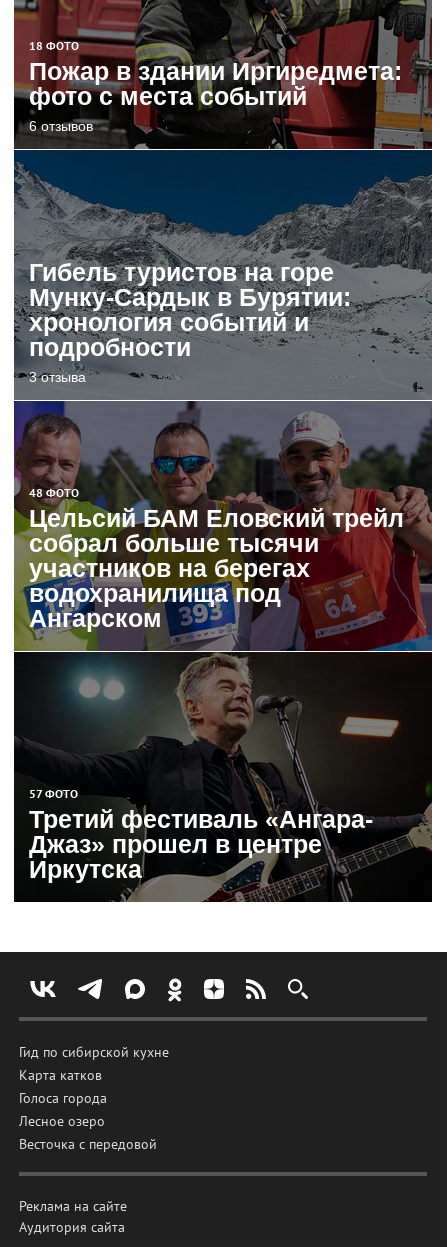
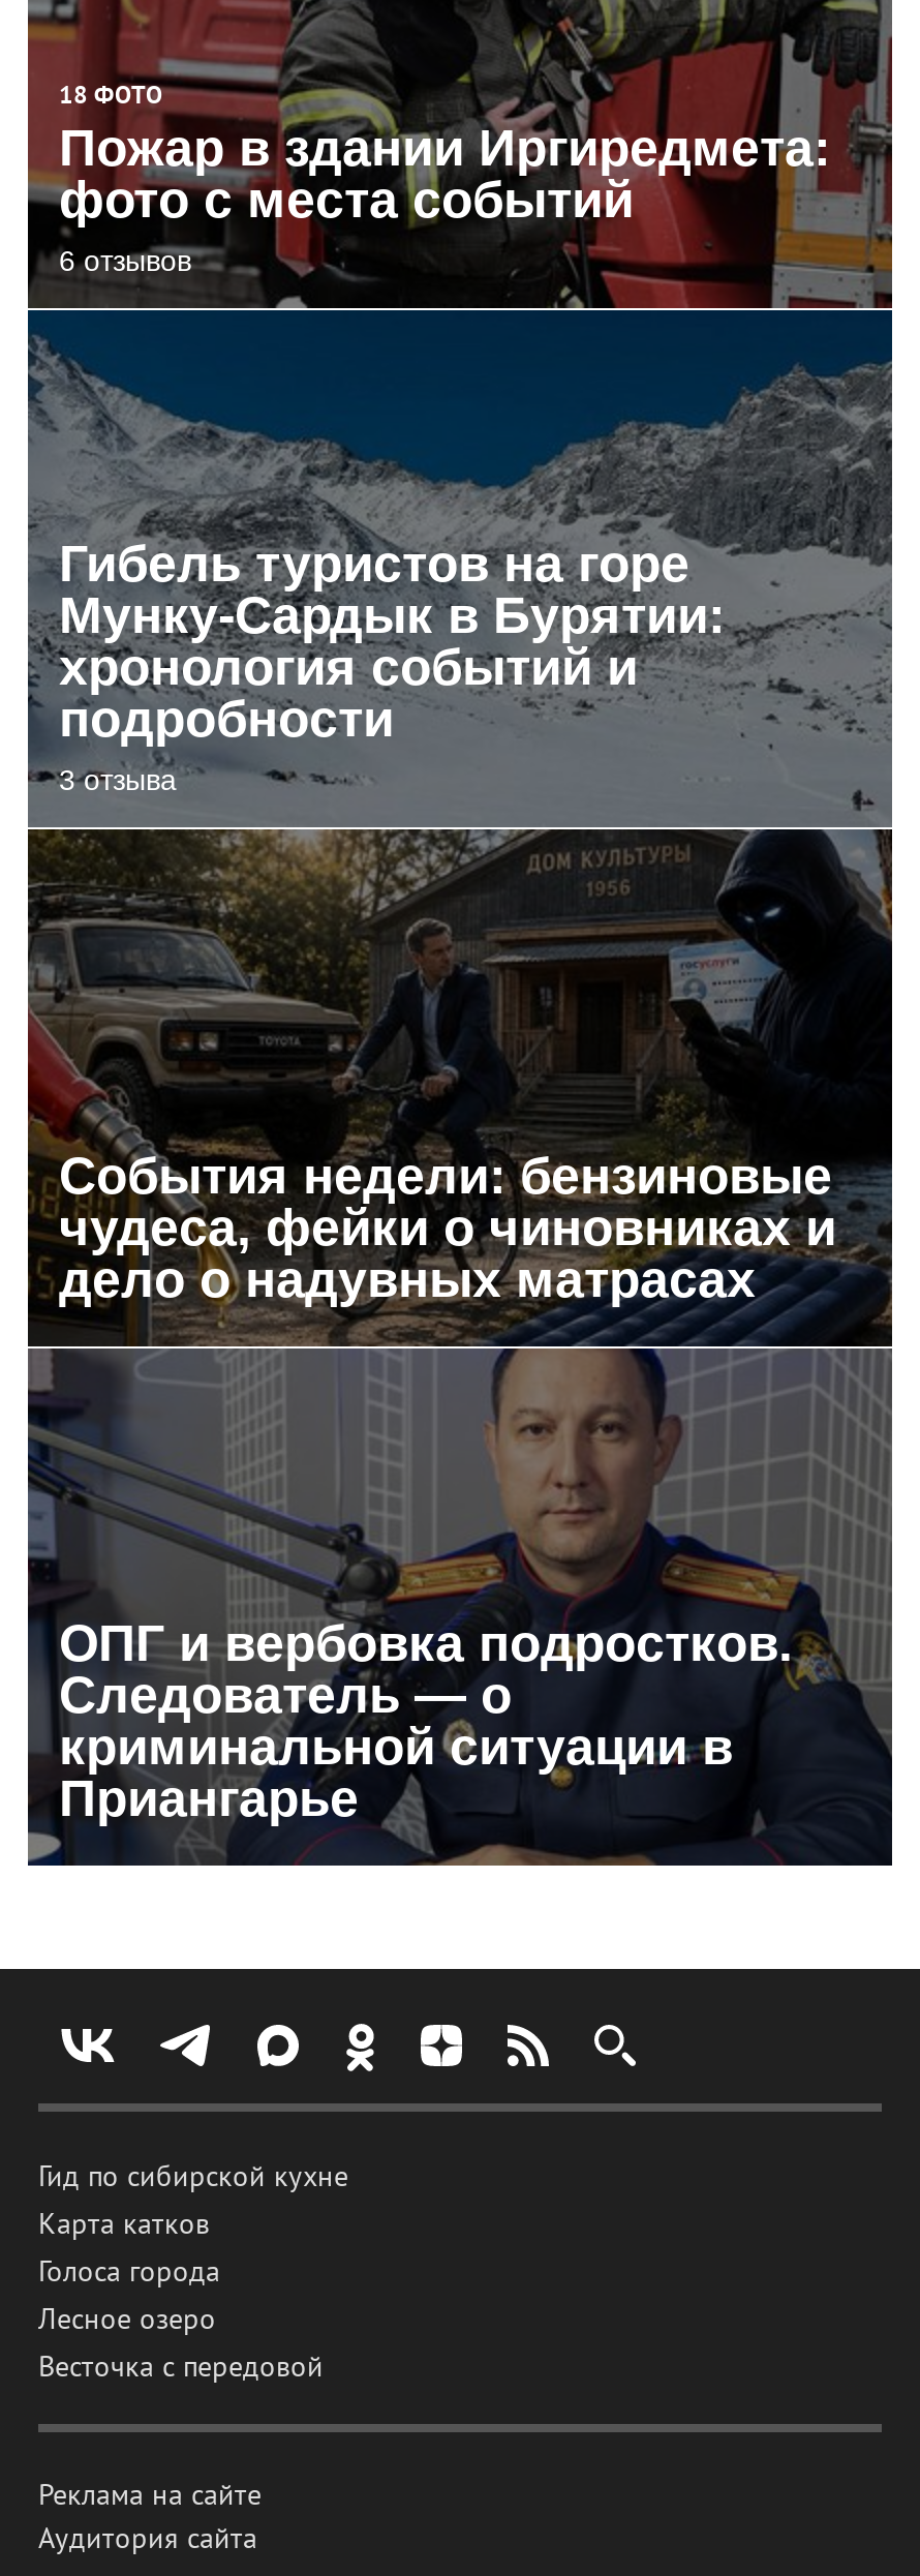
- [image]
- 48 ФОТО
- Цельсий БАМ Еловский трейл
- собрал больше тысячи
- участников на берегах
- водохранилища под
- Ангарском
+ [image]
+ События недели: бензиновые
+ чудеса, фейки о чиновниках и
+ дело о надувных матрасах

- 57 ФОТО
- Третий фестиваль «Ангара-
- Джаз» прошел в центре
- Иркутска
+ ОПГ и вербовка подростков.
+ Следователь — о
+ криминальной ситуации в
+ Приангарье
